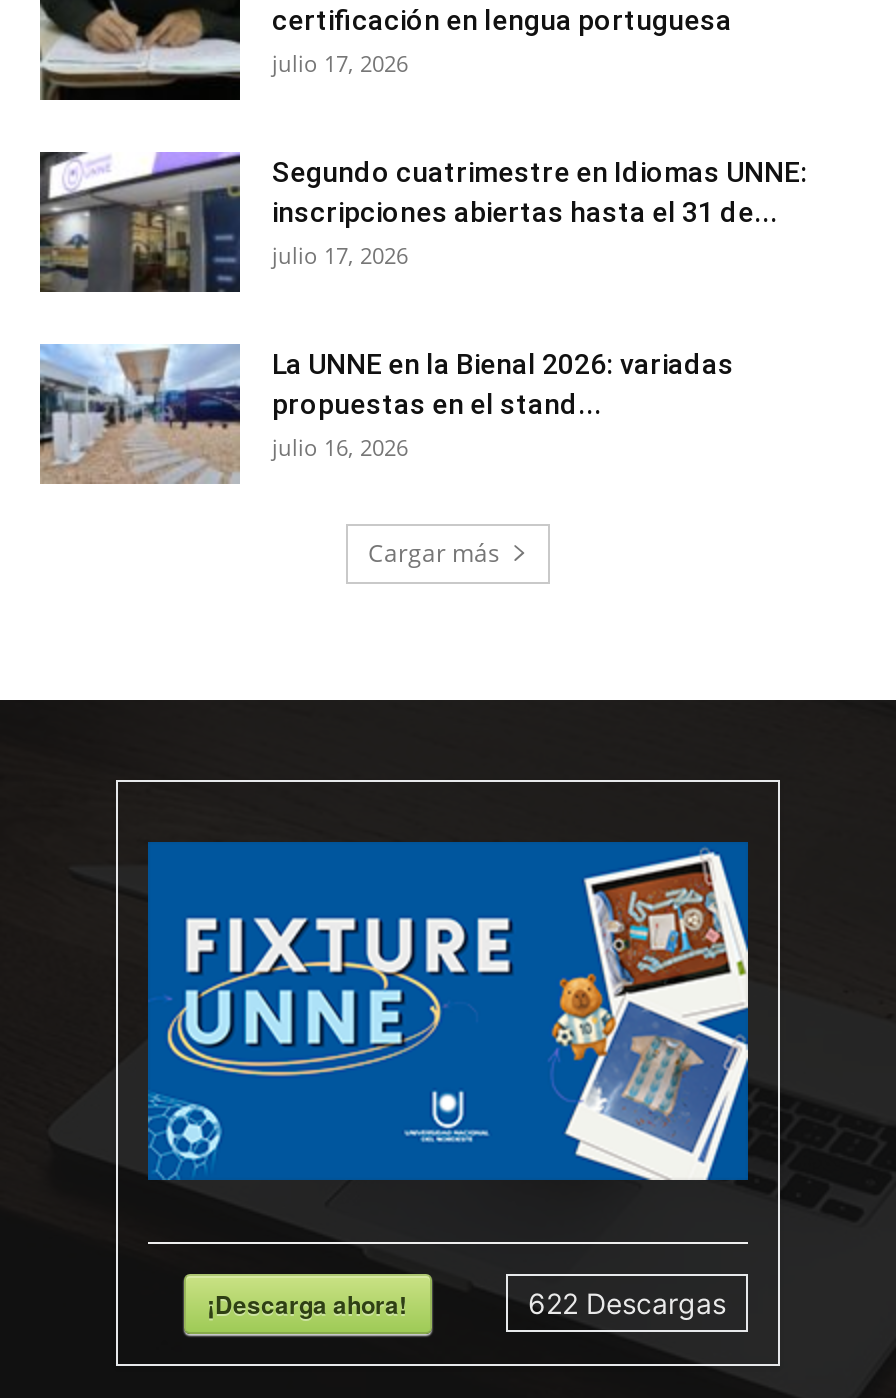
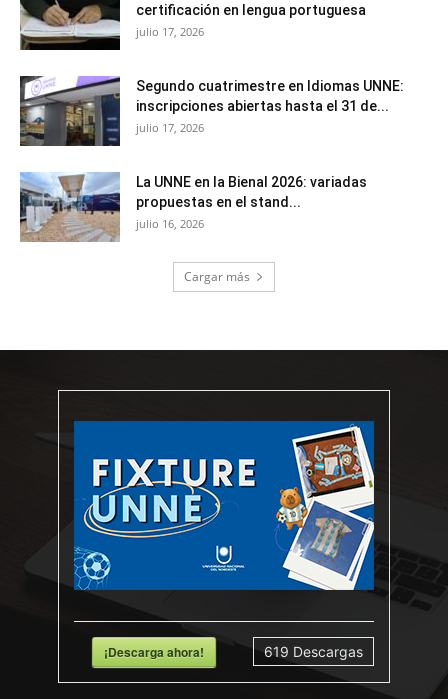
- 622 Descargas
+ 619 Descargas
